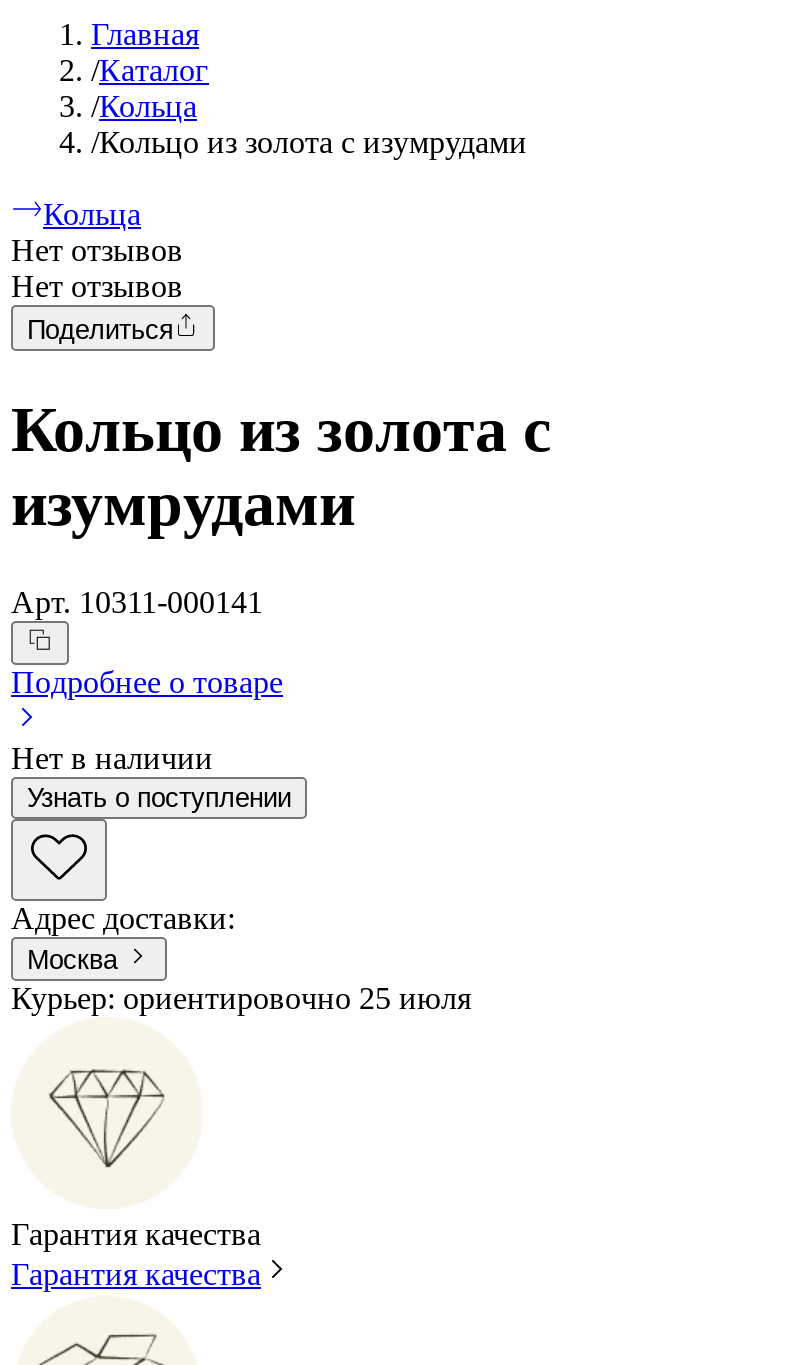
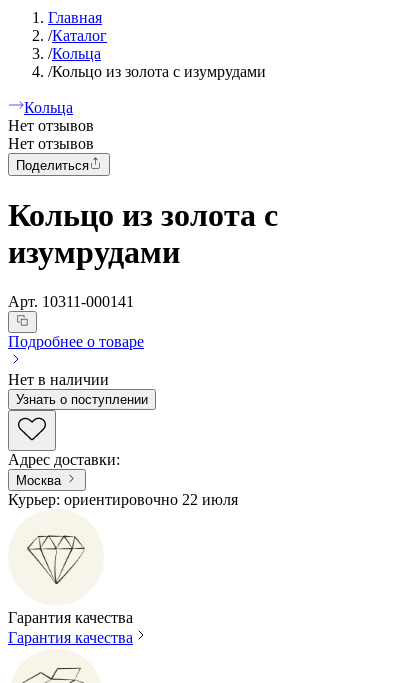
- Курьер: ориентировочно 25 июля
+ Курьер: ориентировочно 22 июля
